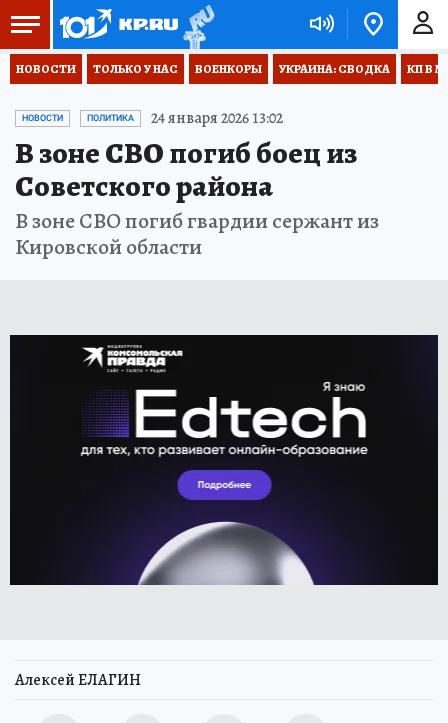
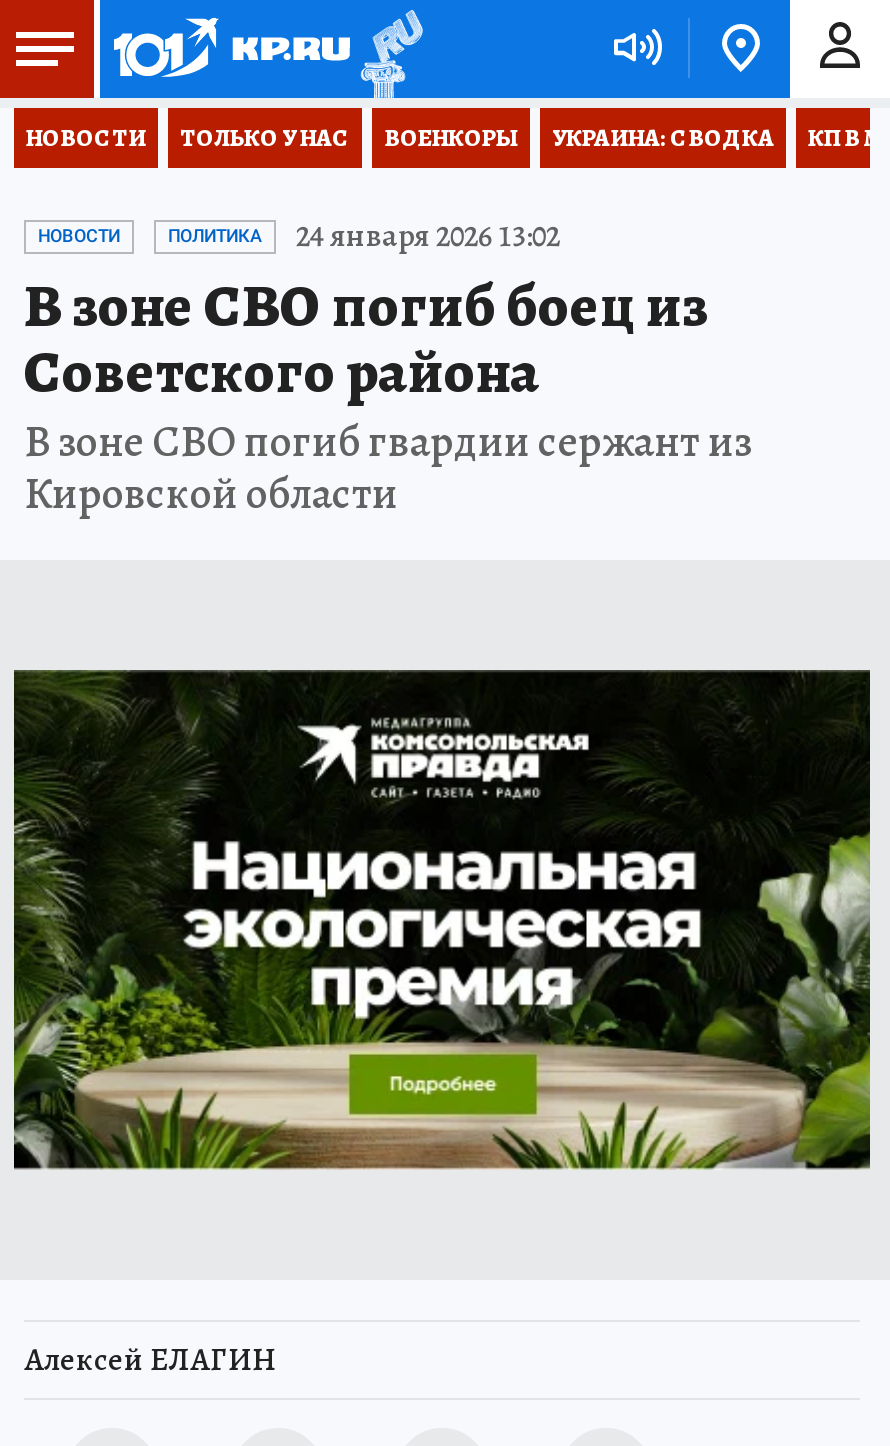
- [image]
+ [image]
